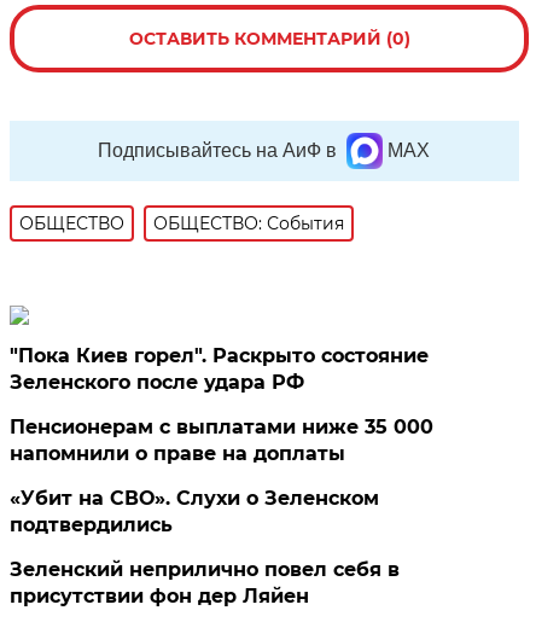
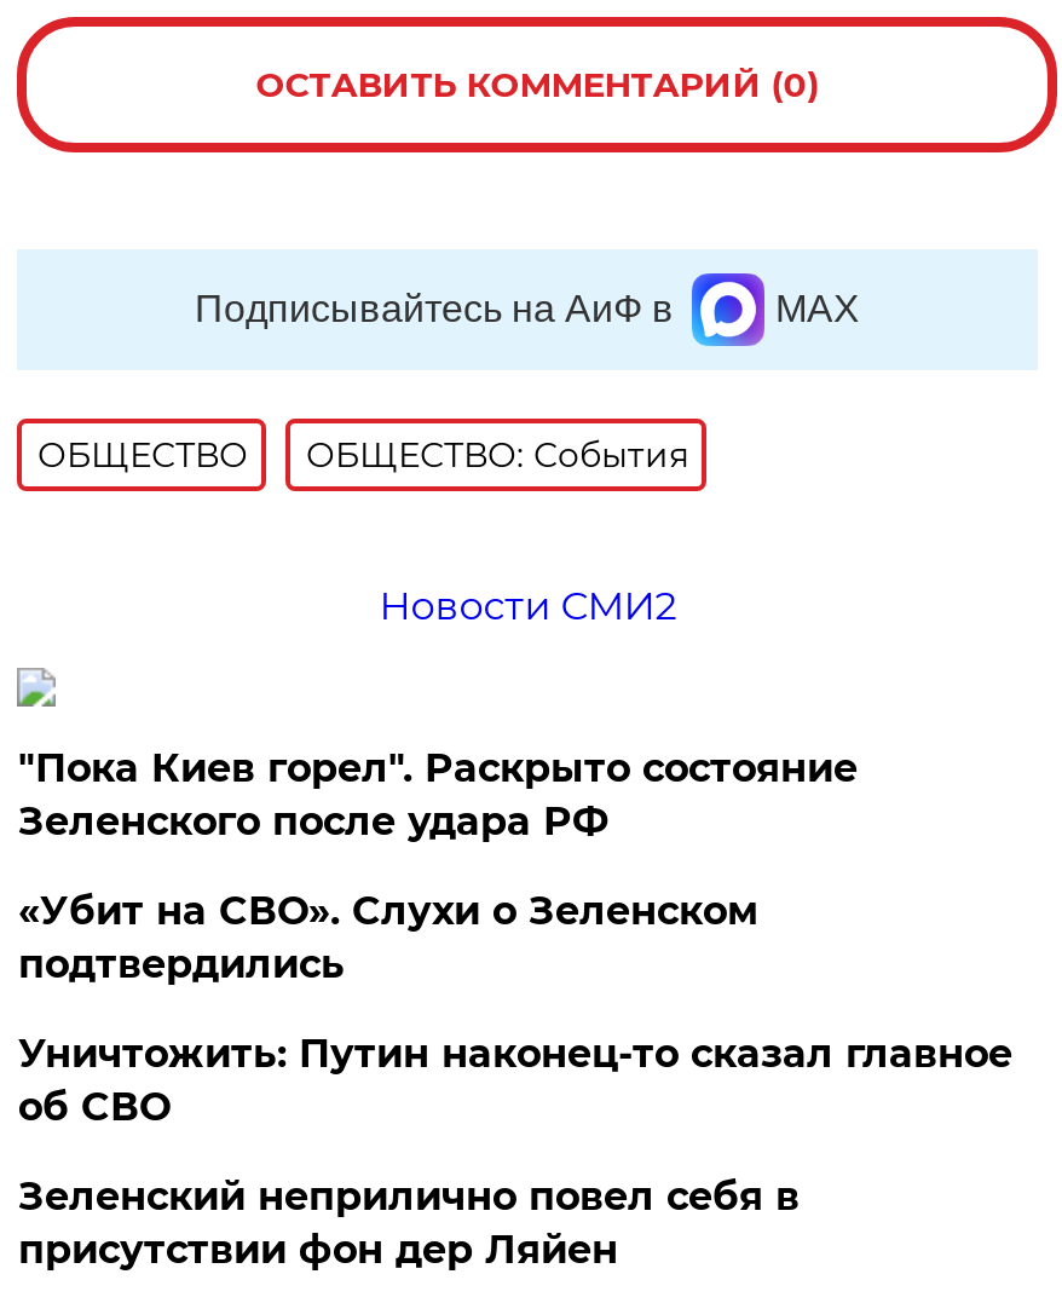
+ Новости СМИ2

- Пенсионерам с выплатами ниже 35 000
- напомнили о праве на доплаты

moved up: «Убит на СВО». Слухи о Зеленском | подтвердились

+ Уничтожить: Путин наконец-то сказал главное
+ об СВО
